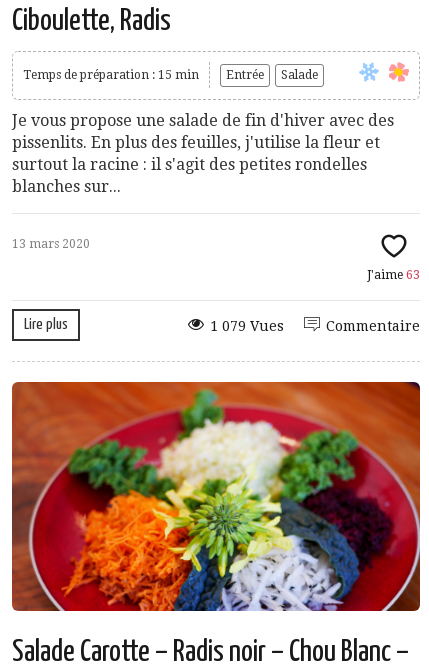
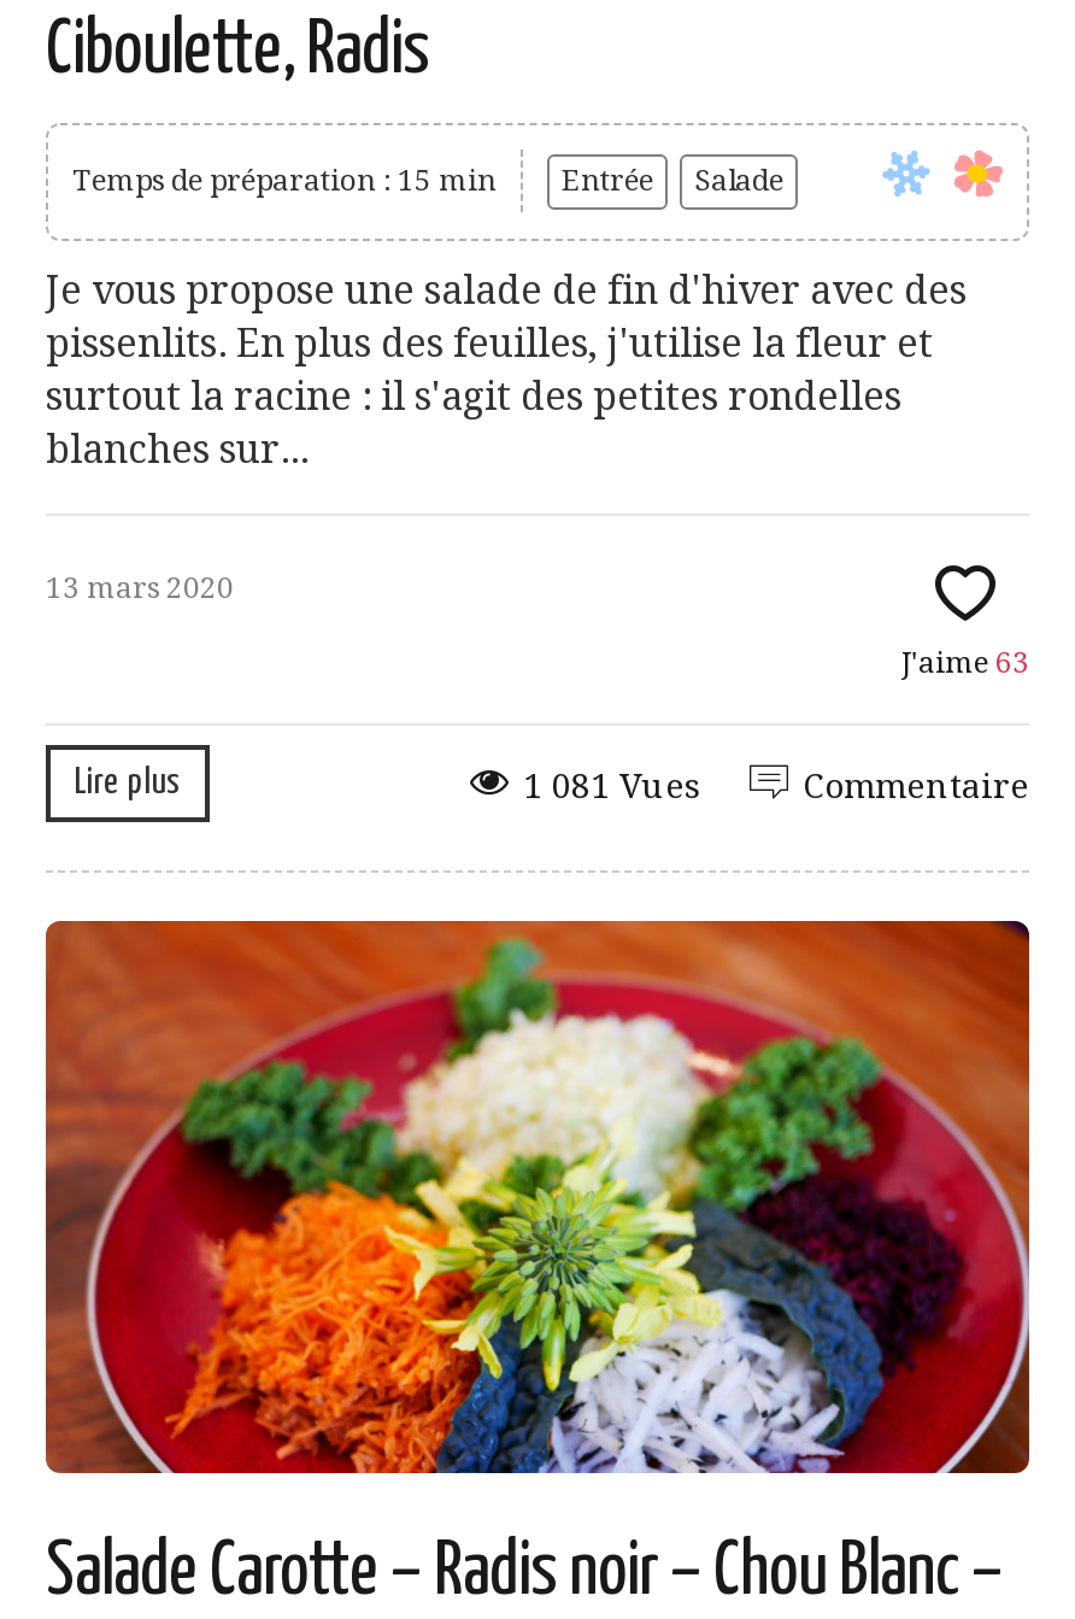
- 1 079 Vues
+ 1 081 Vues
